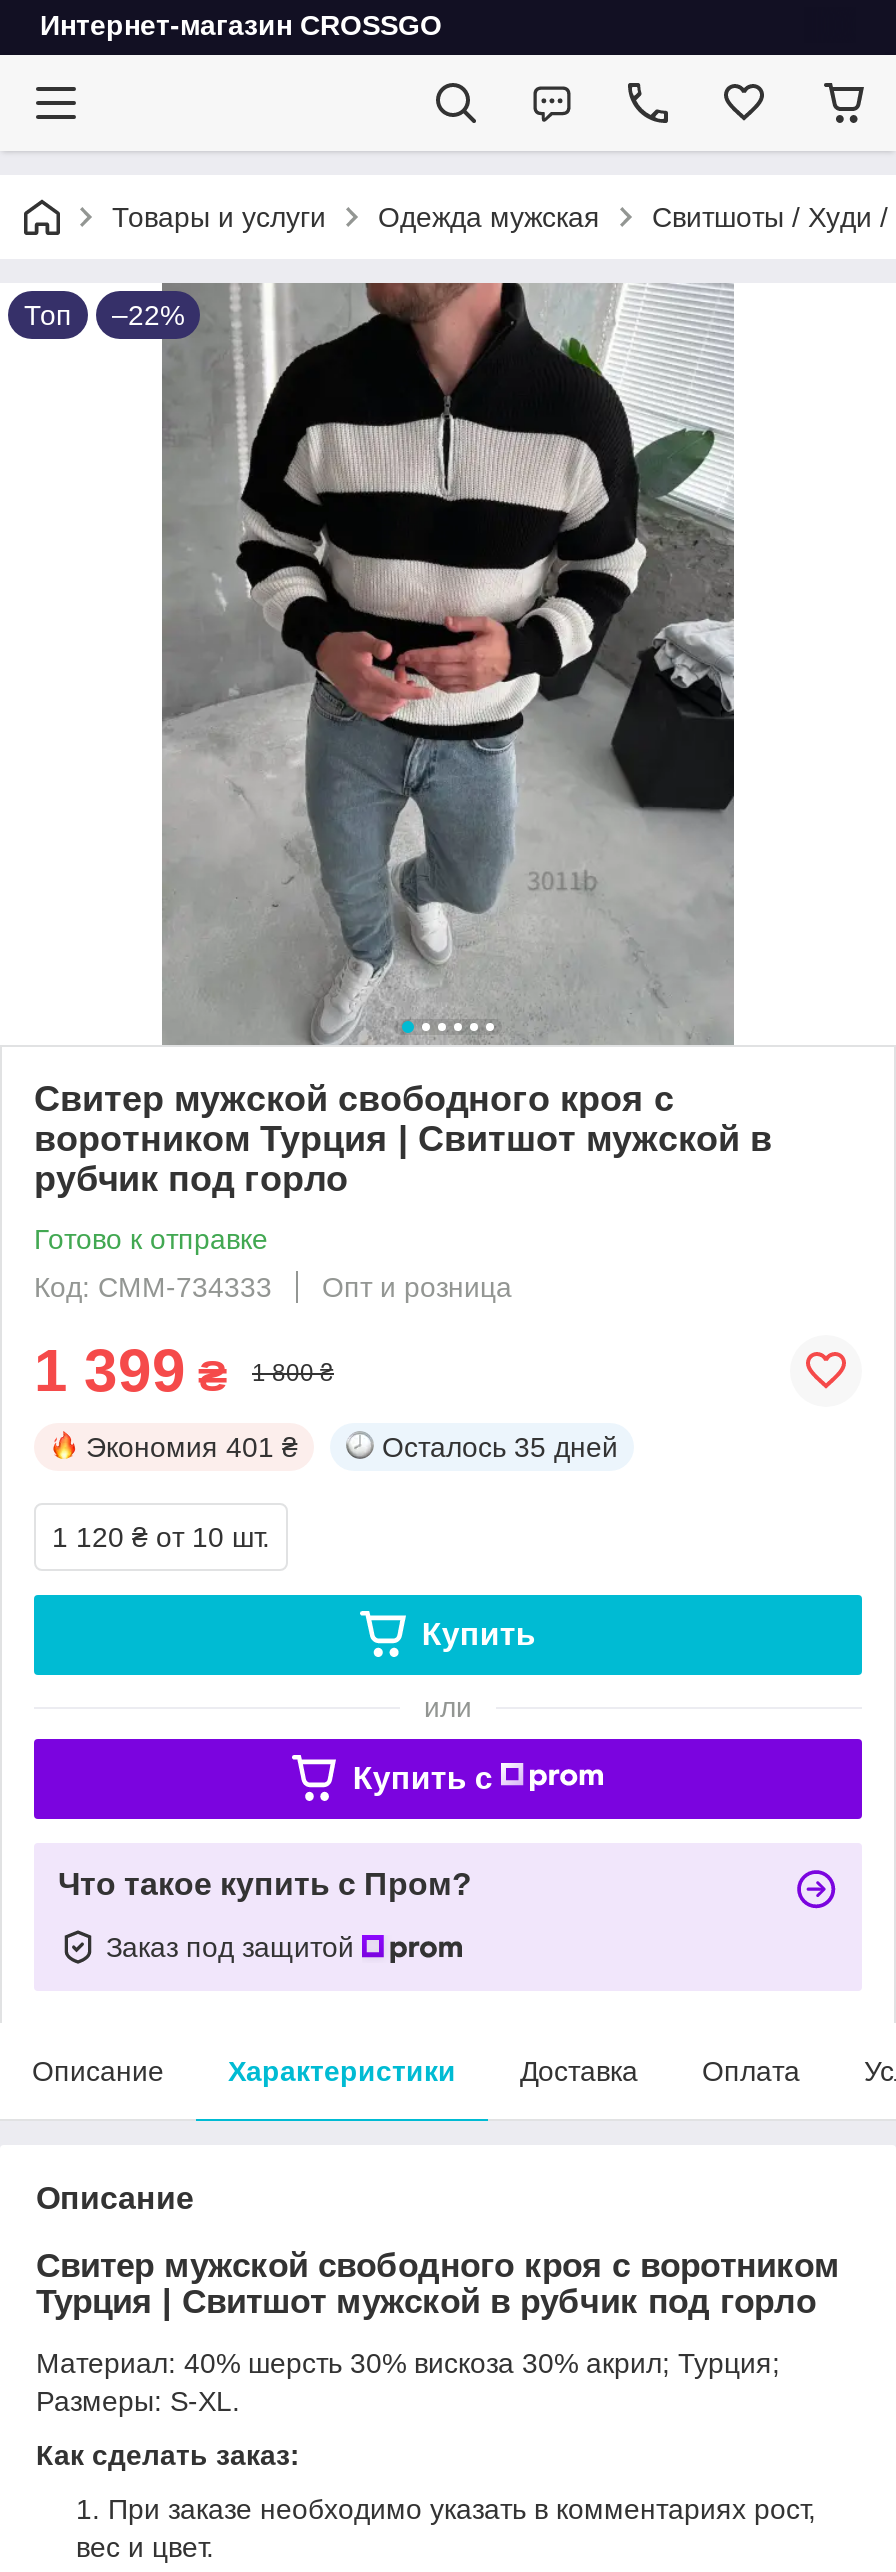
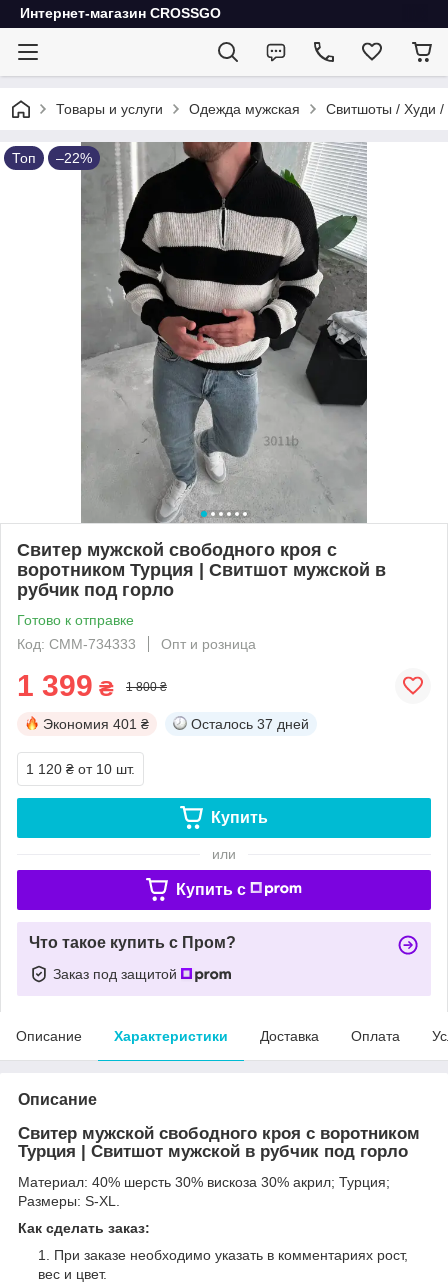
- Осталось 35 дней
+ Осталось 37 дней
